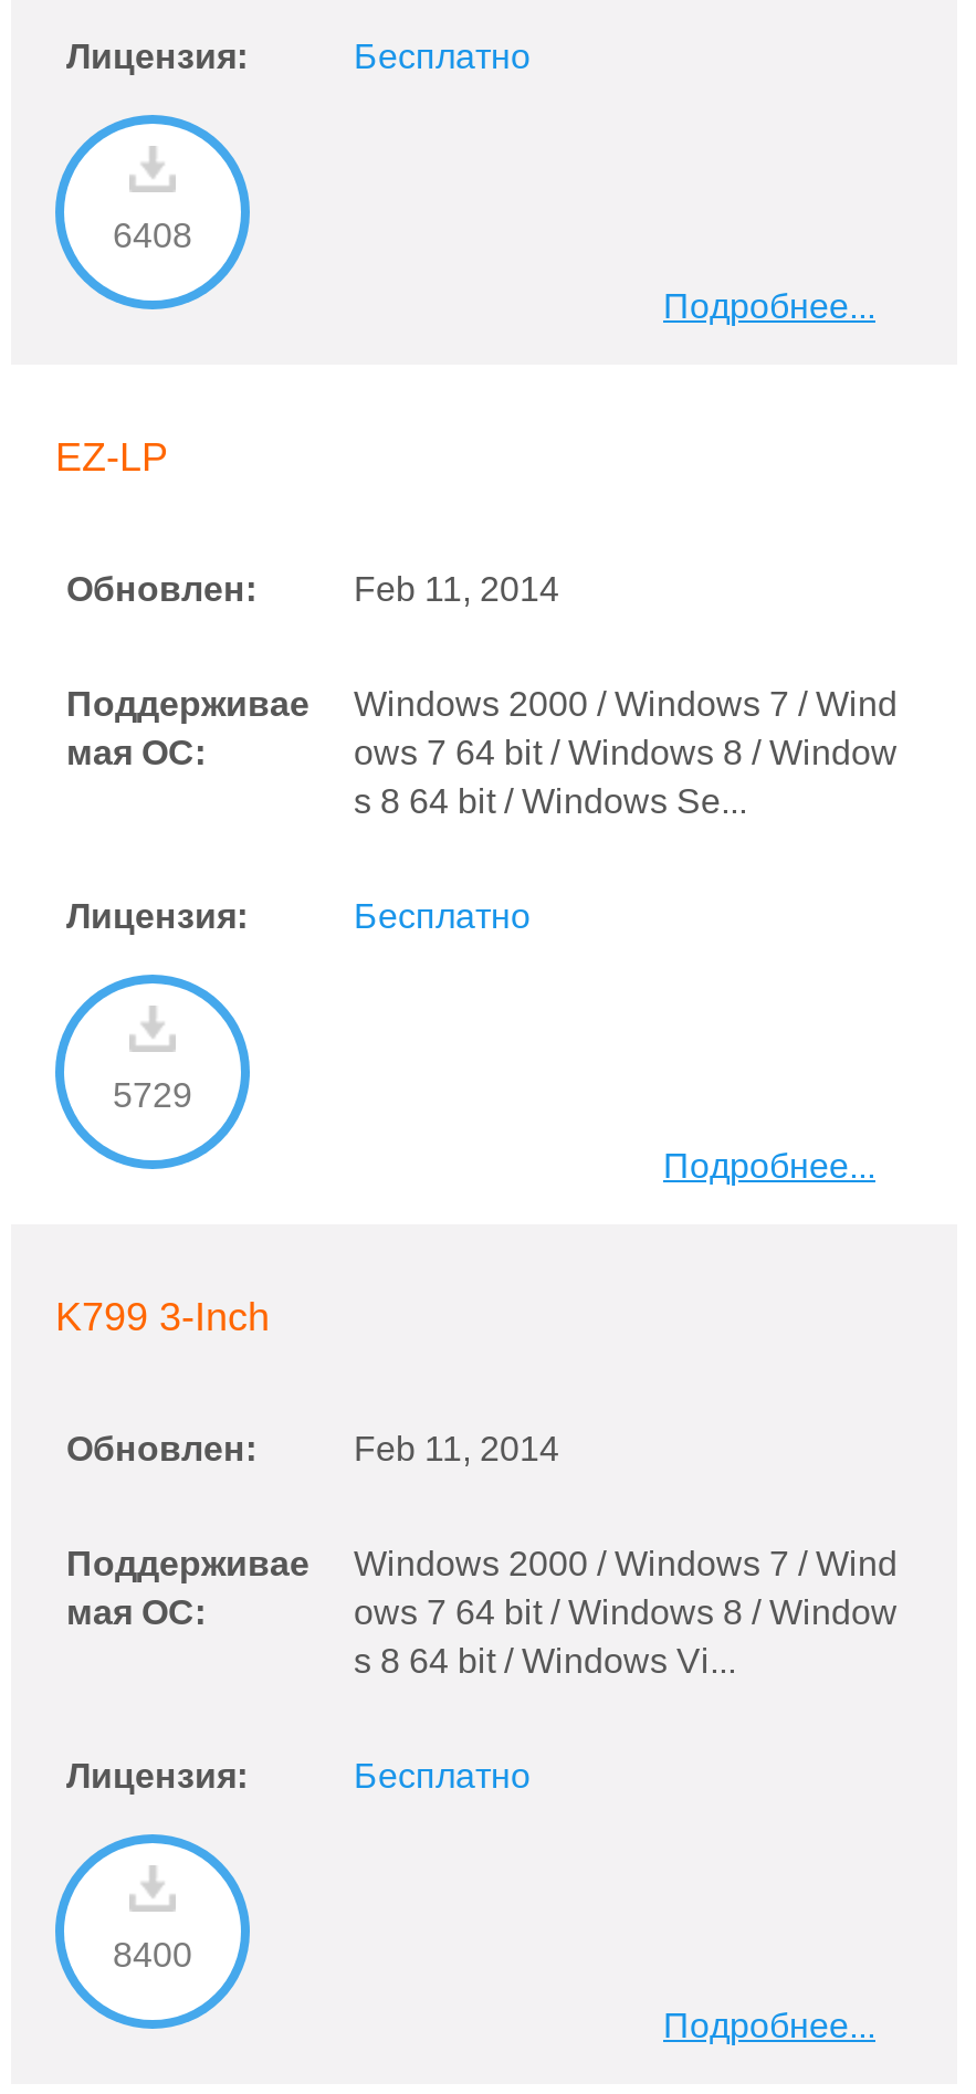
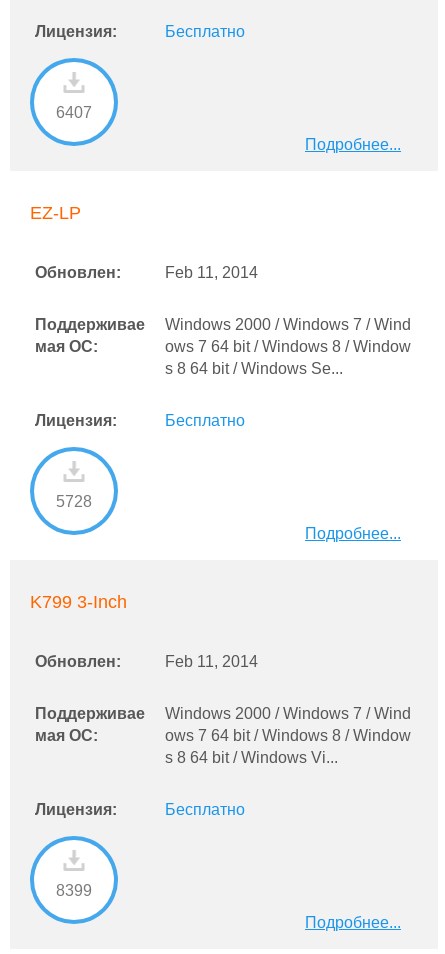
- 6408
+ 6407

- 5729
+ 5728

- 8400
+ 8399
